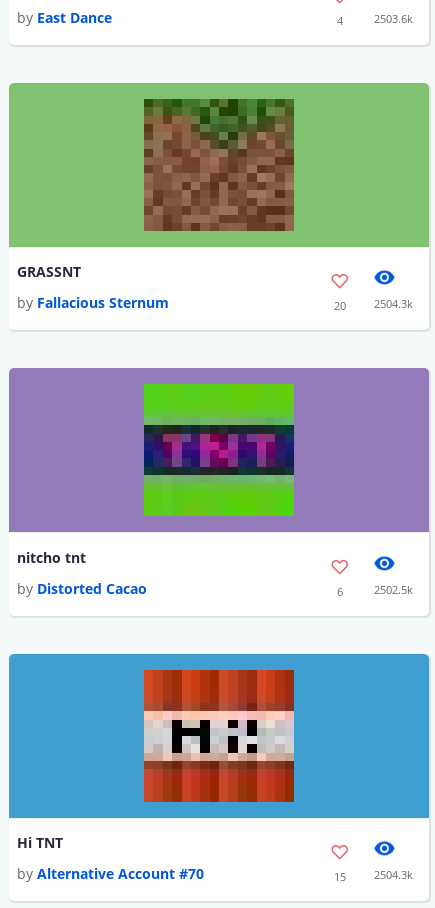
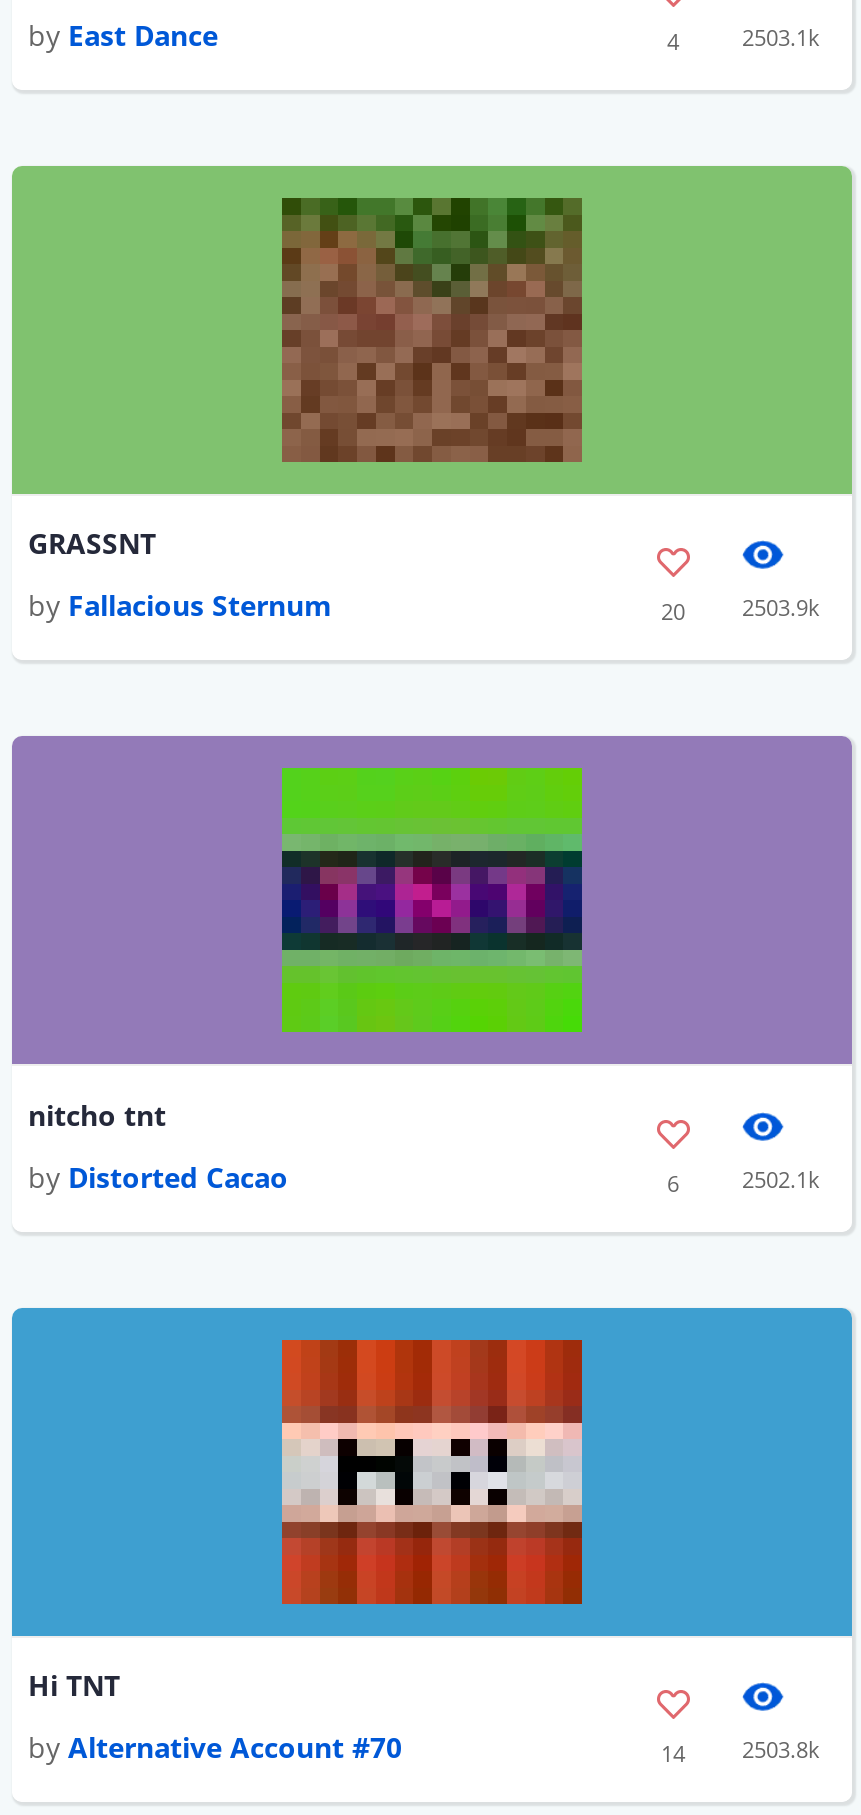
- 2503.6k
+ 2503.1k

- 20 2504.3k
+ 20 2503.9k

- 2502.5k
+ 2502.1k

- 15
- 2504.3k
+ 14
+ 2503.8k
